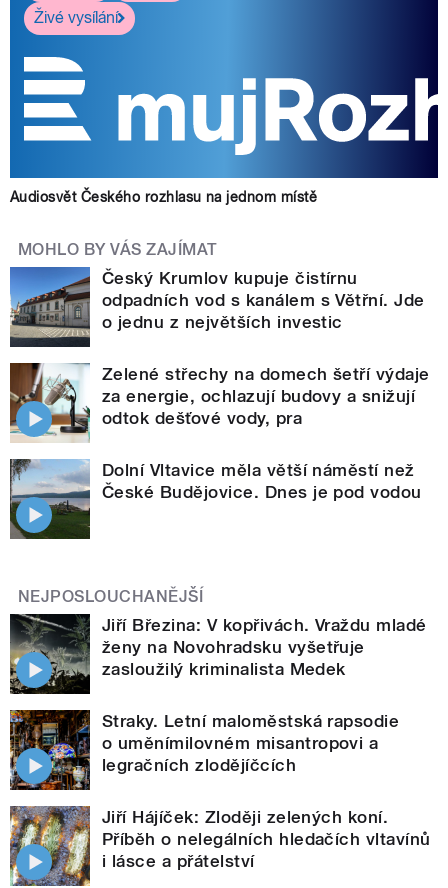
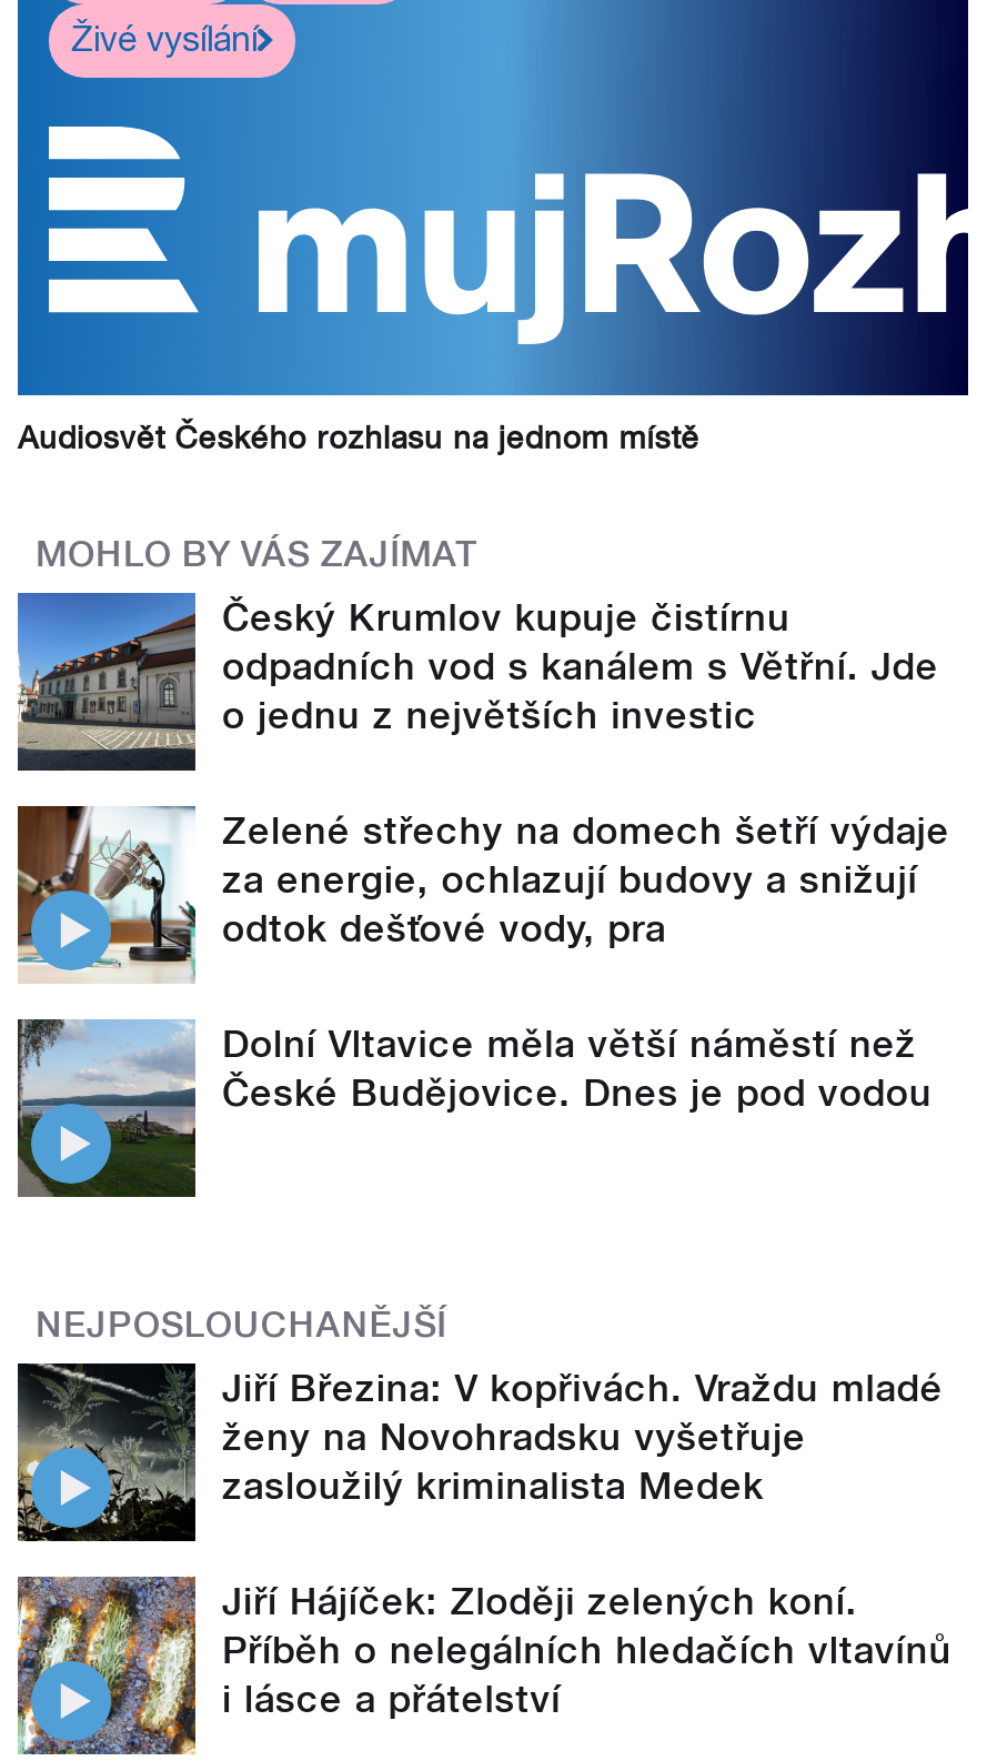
- [image]
- Straky. Letní maloměstská rapsodie
- o uměnímilovném misantropovi a
- legračních zlodějíčcích
